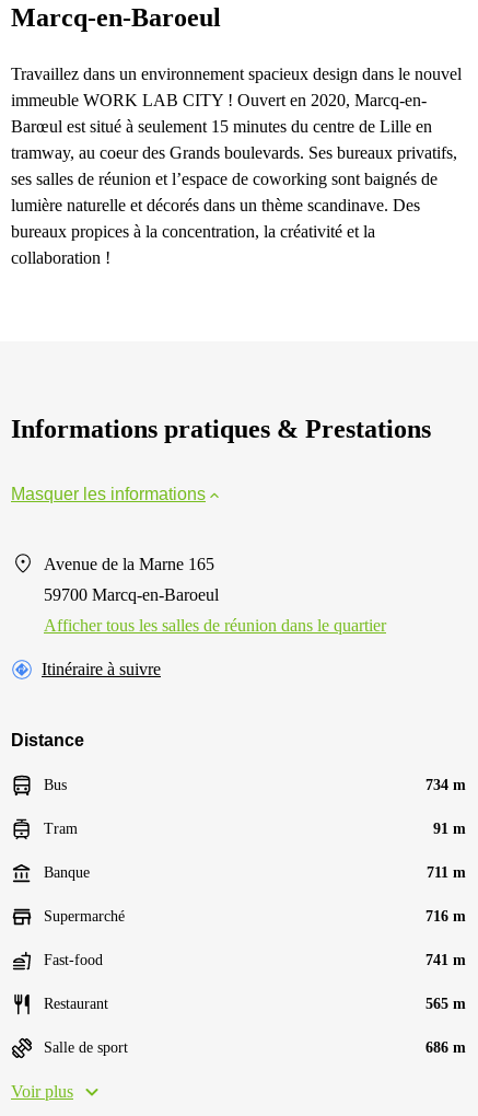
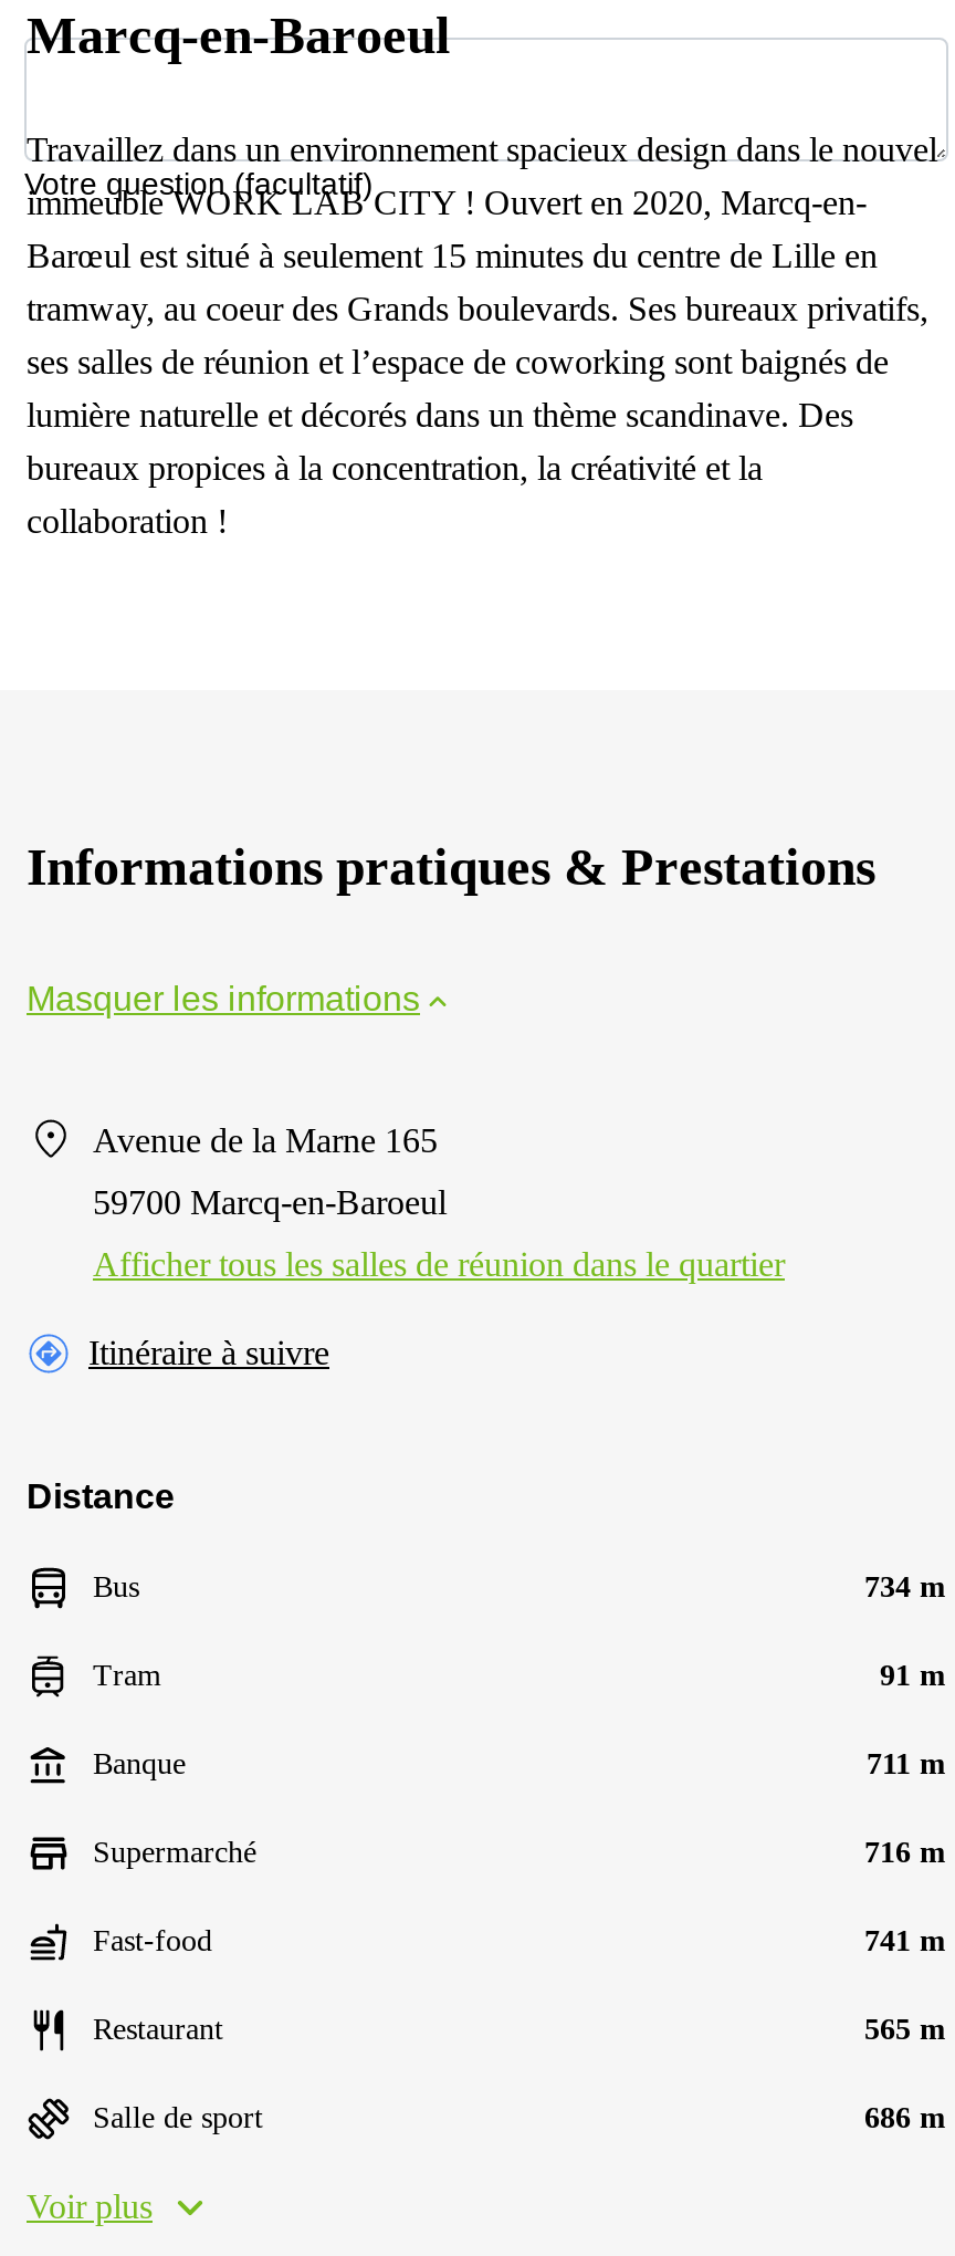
+ Votre question (facultatif)
